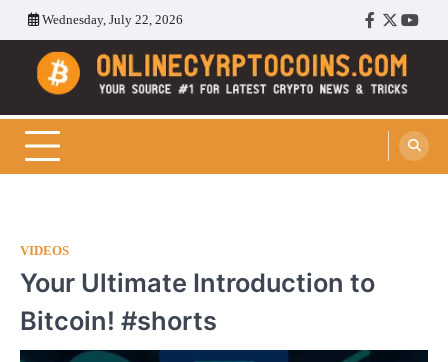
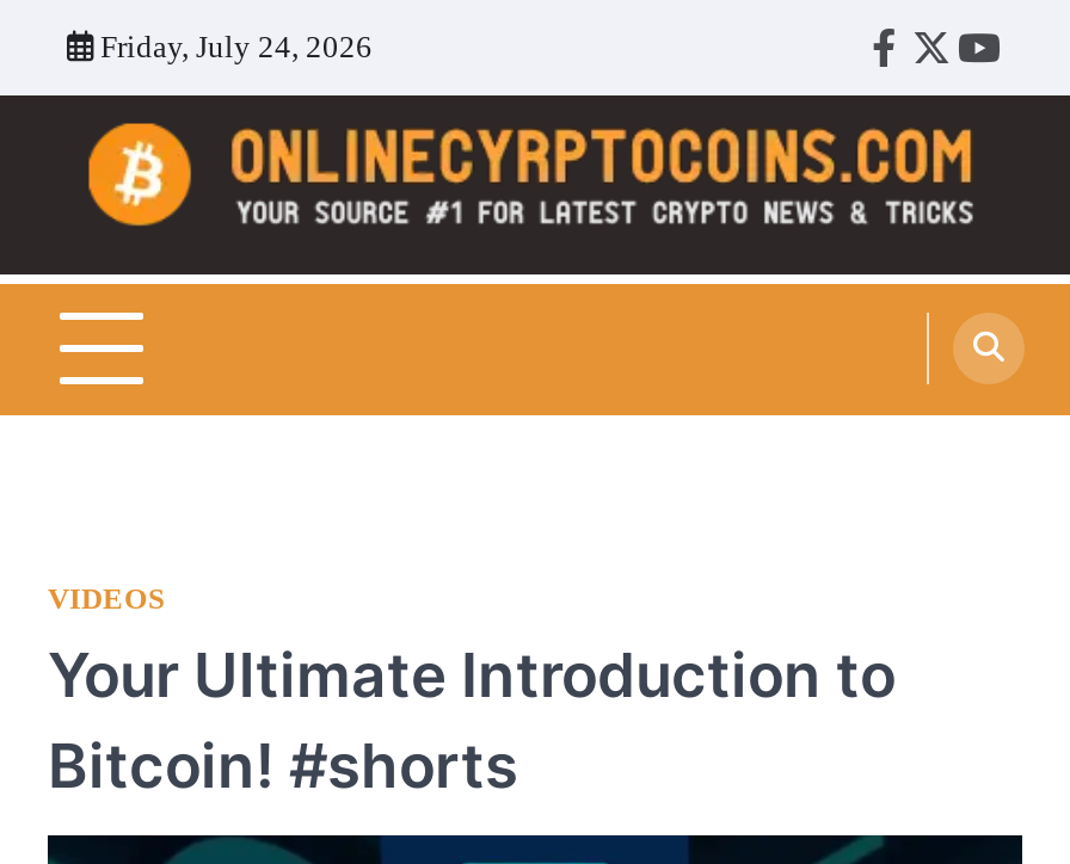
- Wednesday, July 22, 2026
+ Friday, July 24, 2026
